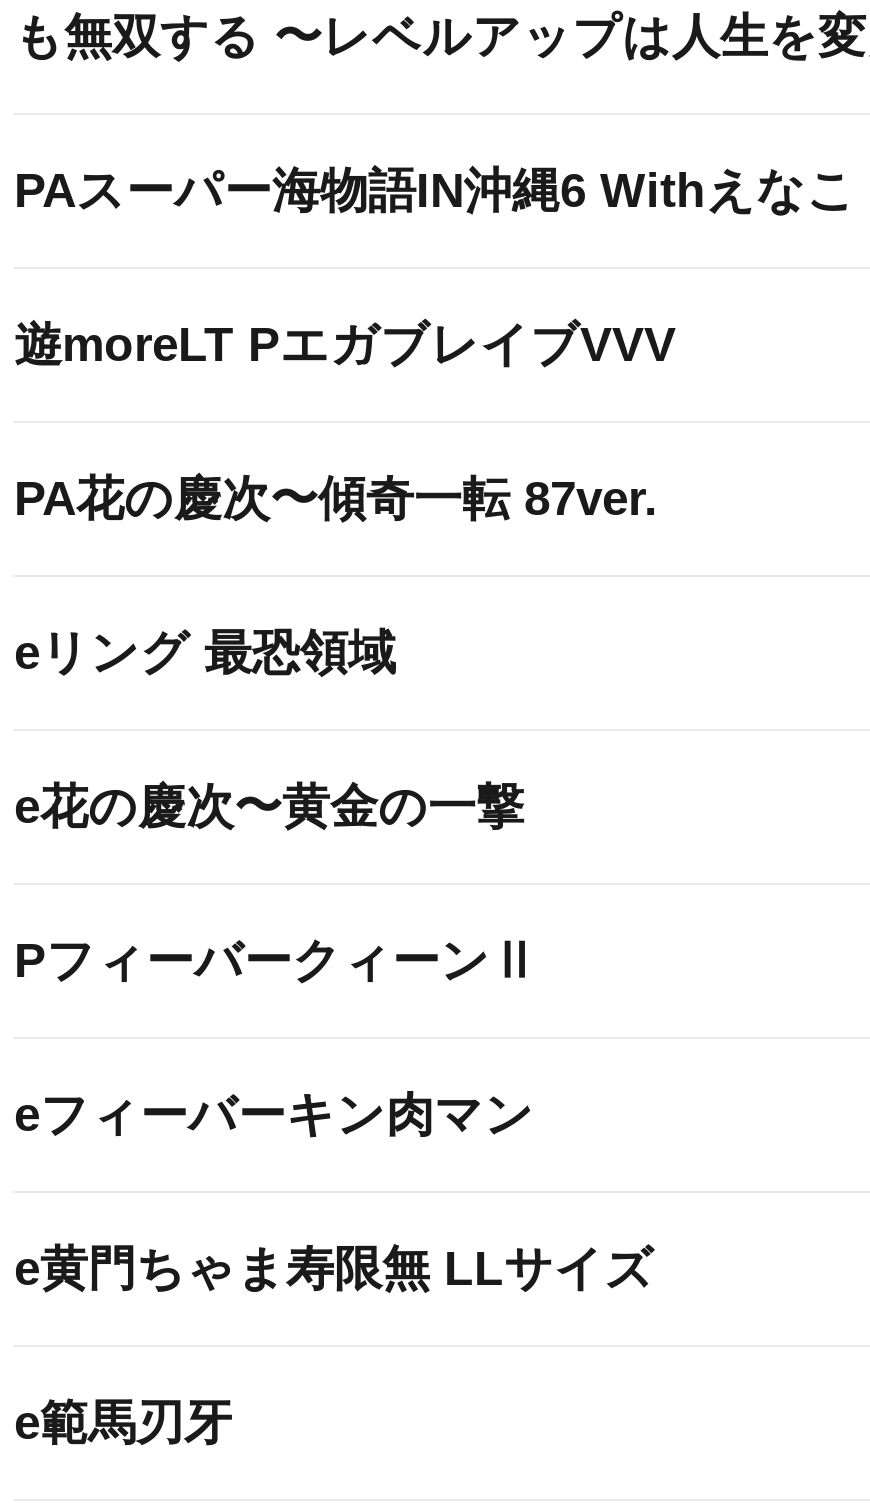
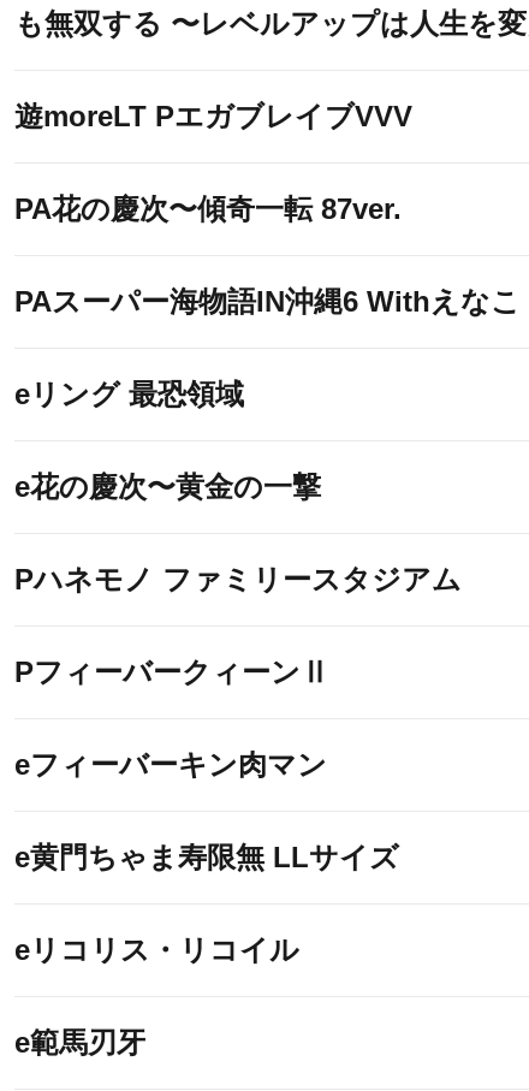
moved down: PAスーパー海物語IN沖縄6 Withえなこ

moved up: 遊moreLT PエガブレイブVVV | PA花の慶次〜傾奇一転 87ver.

+ Pハネモノ ファミリースタジアム

+ eリコリス・リコイル
